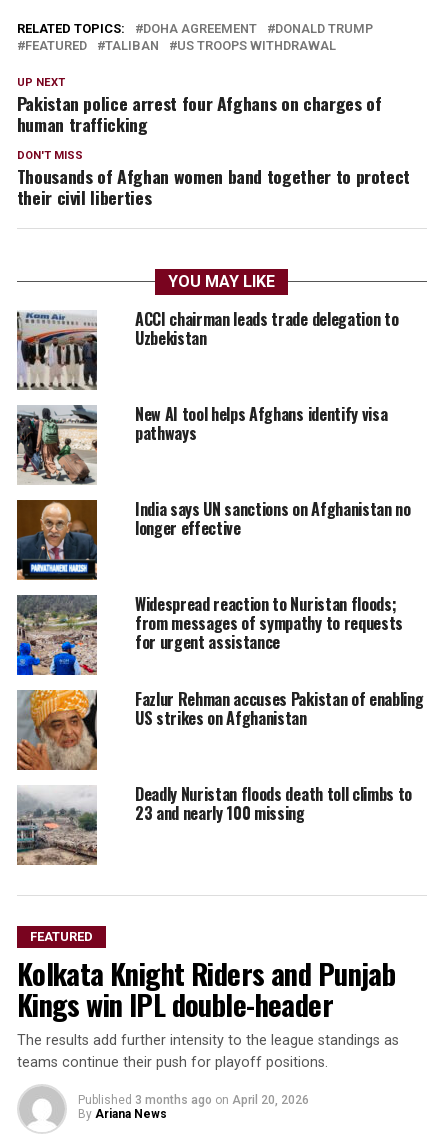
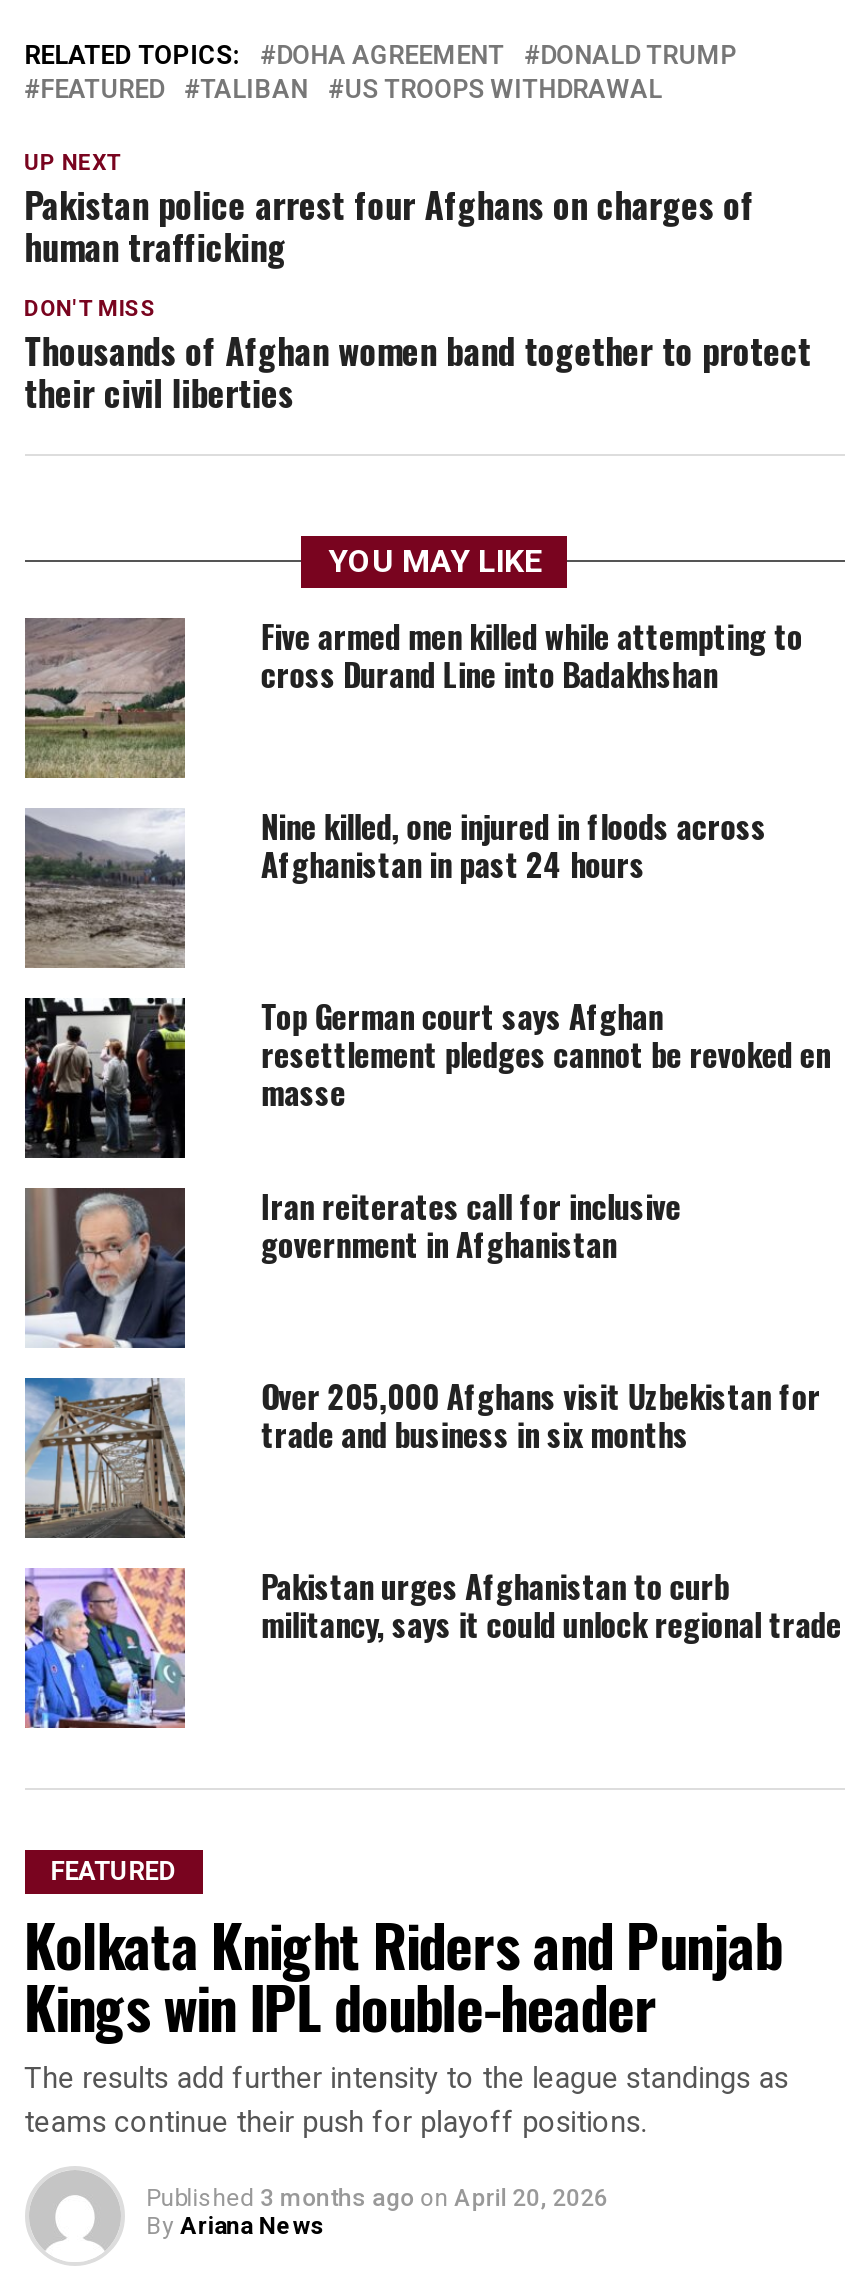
- [image]
- ACCI chairman leads trade delegation to
- Uzbekistan
+ [image]
+ Five armed men killed while attempting to
+ cross Durand Line into Badakhshan

- [image]
- New AI tool helps Afghans identify visa
- pathways
+ [image]
+ Nine killed, one injured in floods across
+ Afghanistan in past 24 hours

- [image]
- India says UN sanctions on Afghanistan no
- longer effective
+ [image]
+ Top German court says Afghan
+ resettlement pledges cannot be revoked en
+ masse

- [image]
- Widespread reaction to Nuristan floods;
- from messages of sympathy to requests
- for urgent assistance
+ [image]
+ Iran reiterates call for inclusive
+ government in Afghanistan

- [image]
- Fazlur Rehman accuses Pakistan of enabling
- US strikes on Afghanistan
+ [image]
+ Over 205,000 Afghans visit Uzbekistan for
+ trade and business in six months

- [image]
- Deadly Nuristan floods death toll climbs to
- 23 and nearly 100 missing
+ [image]
+ Pakistan urges Afghanistan to curb
+ militancy, says it could unlock regional trade
